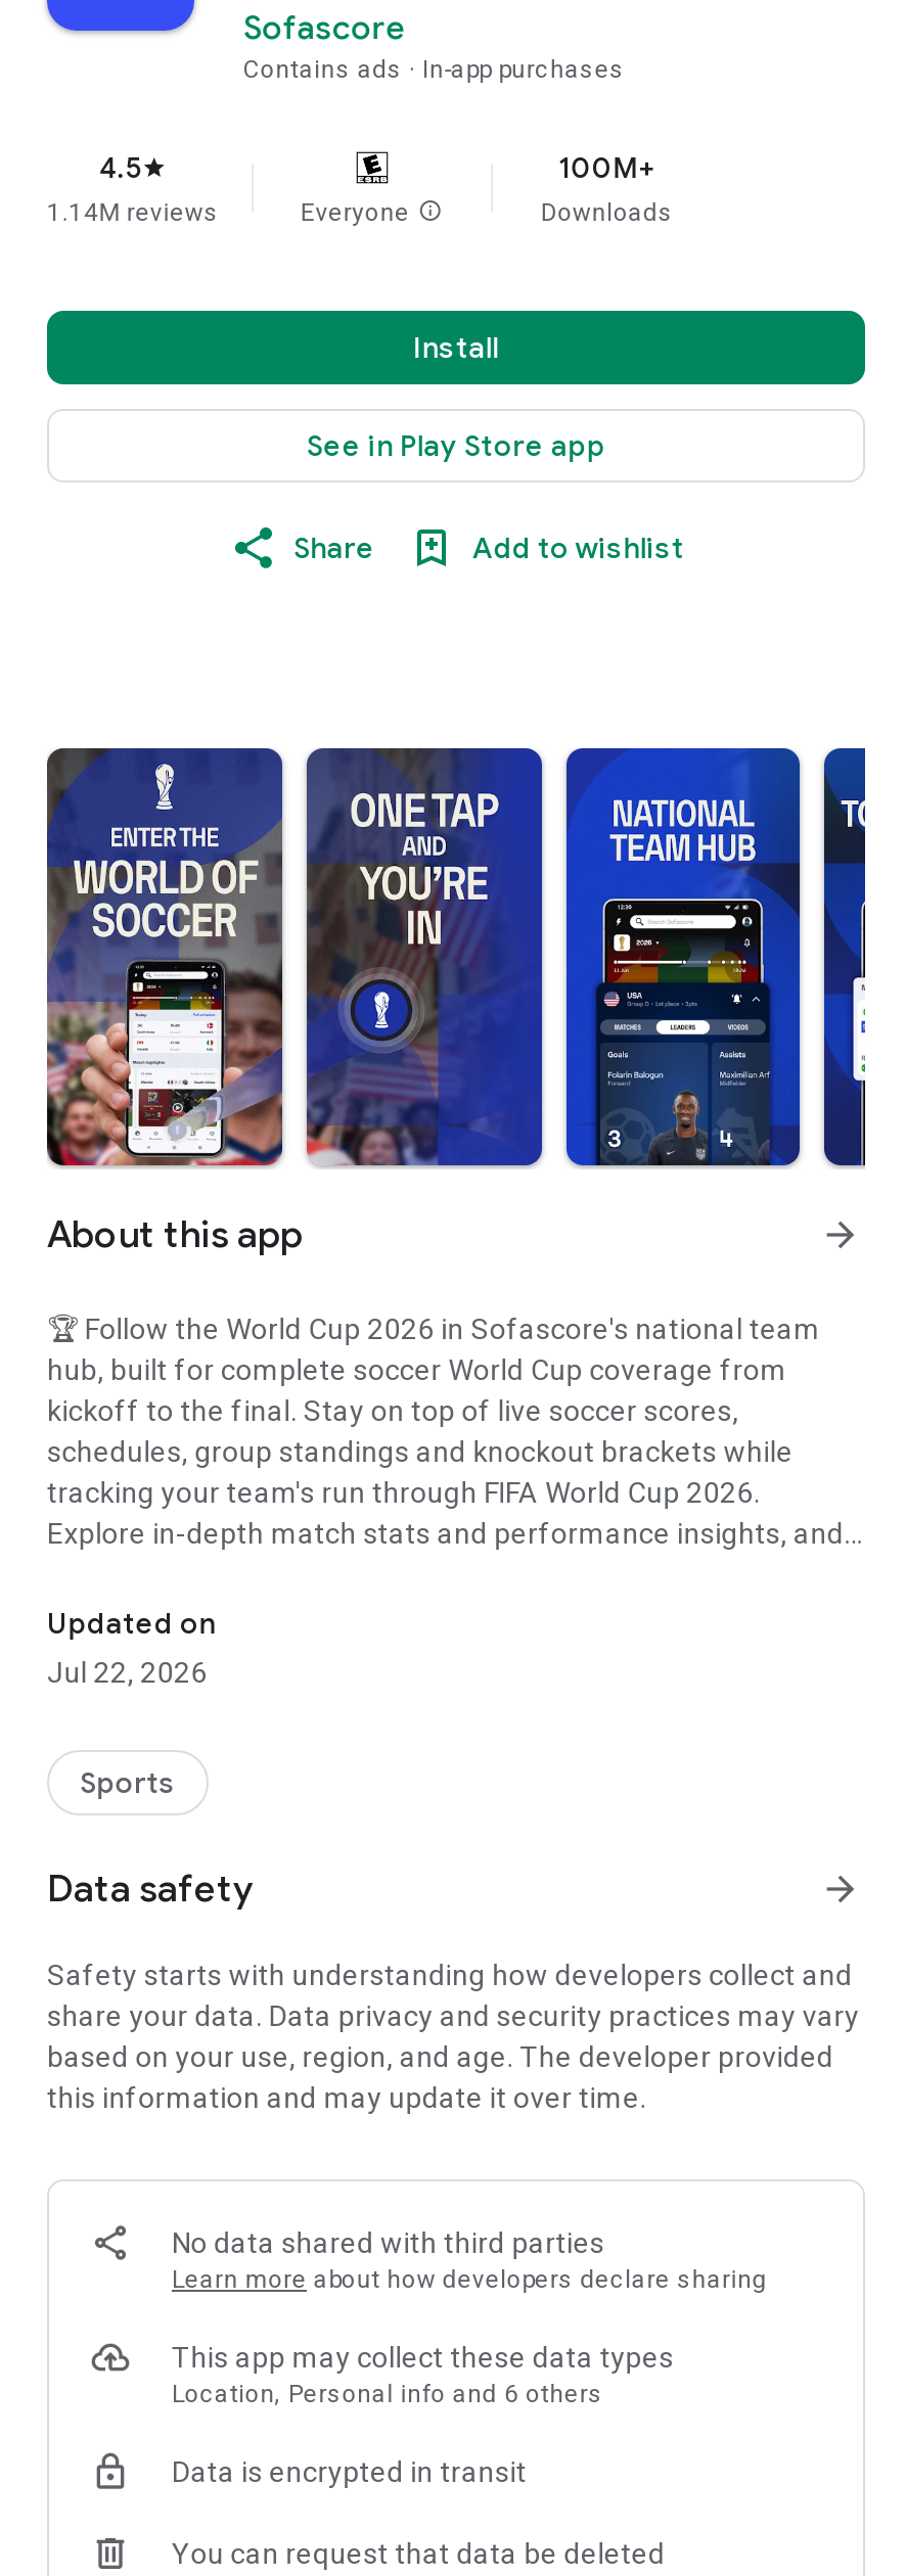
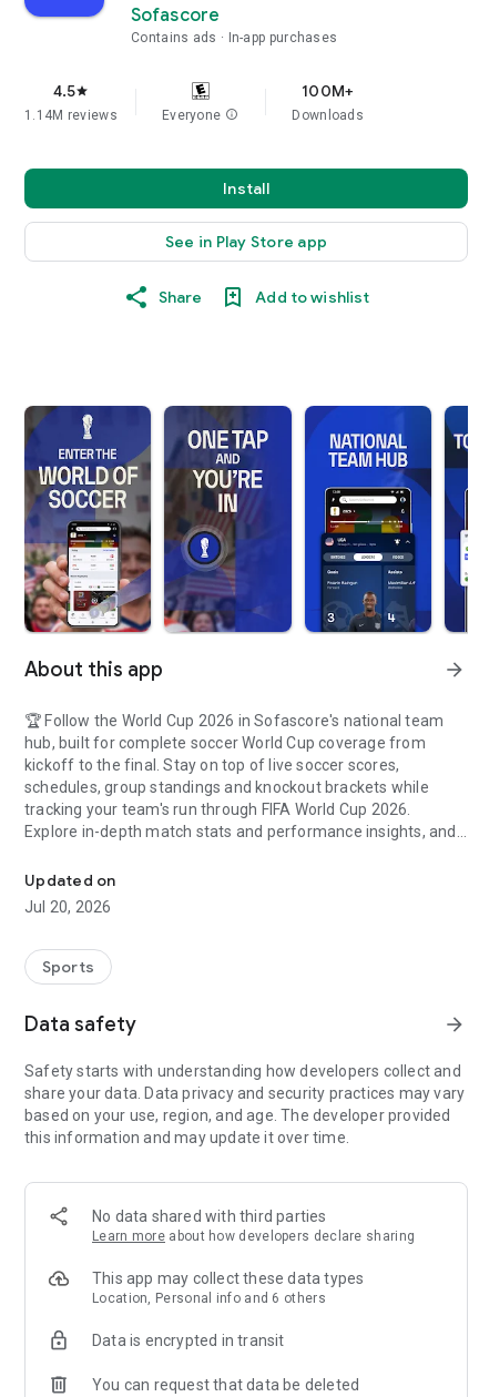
- Jul 22, 2026
+ Jul 20, 2026
